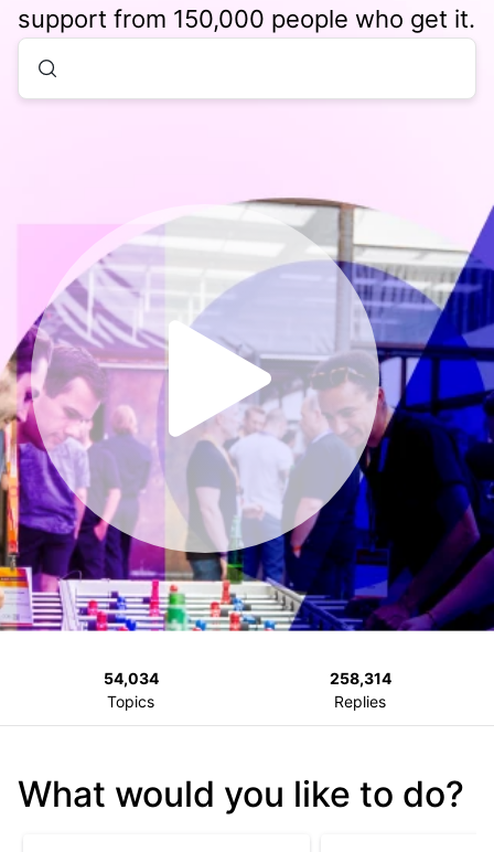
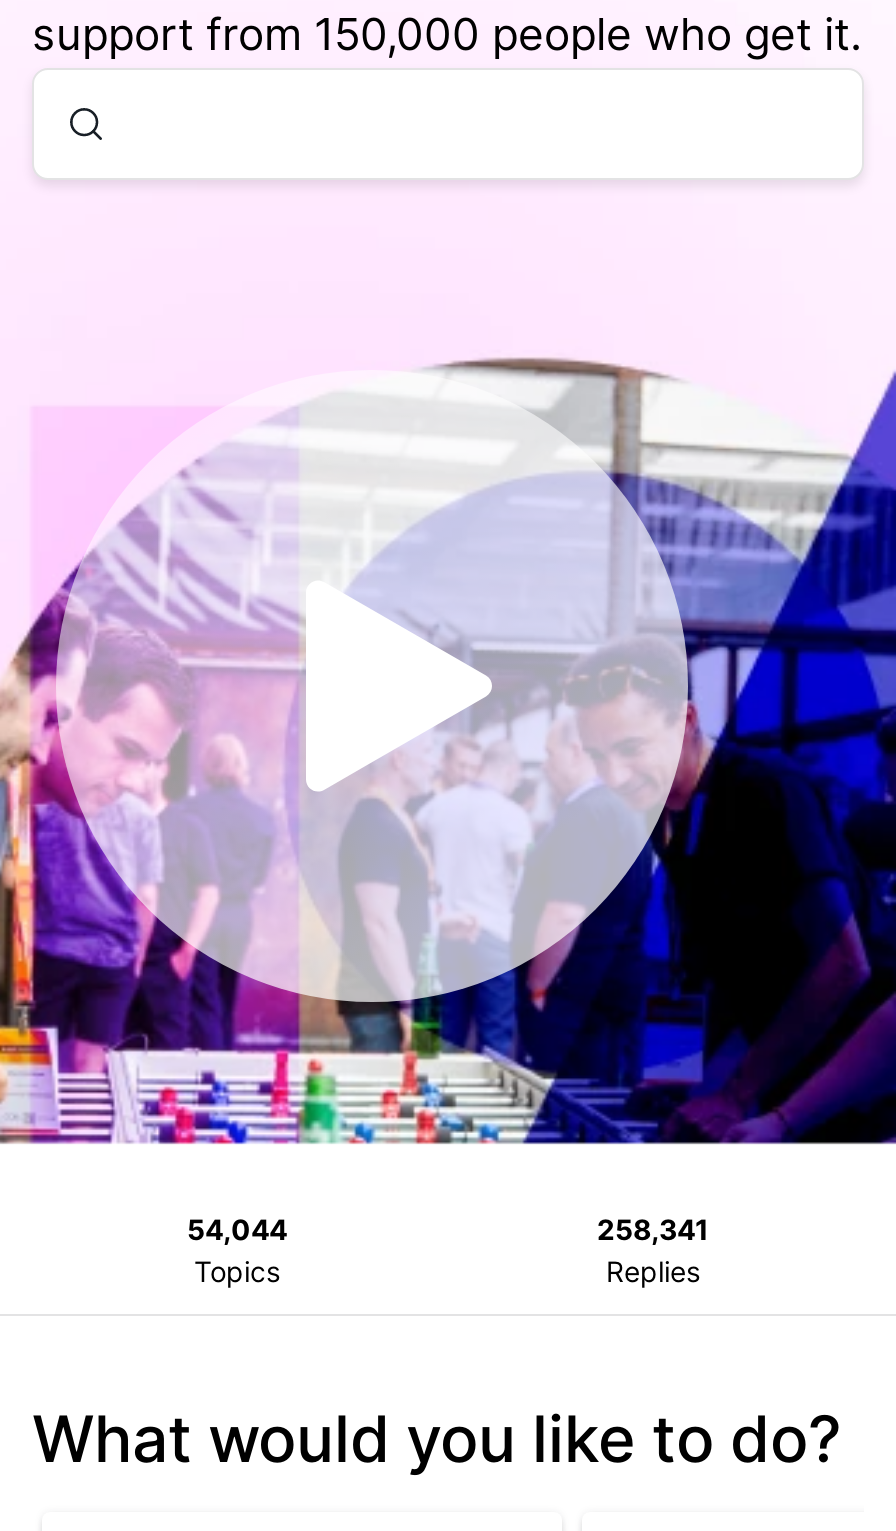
- 54,034
+ 54,044

- 258,314
+ 258,341
